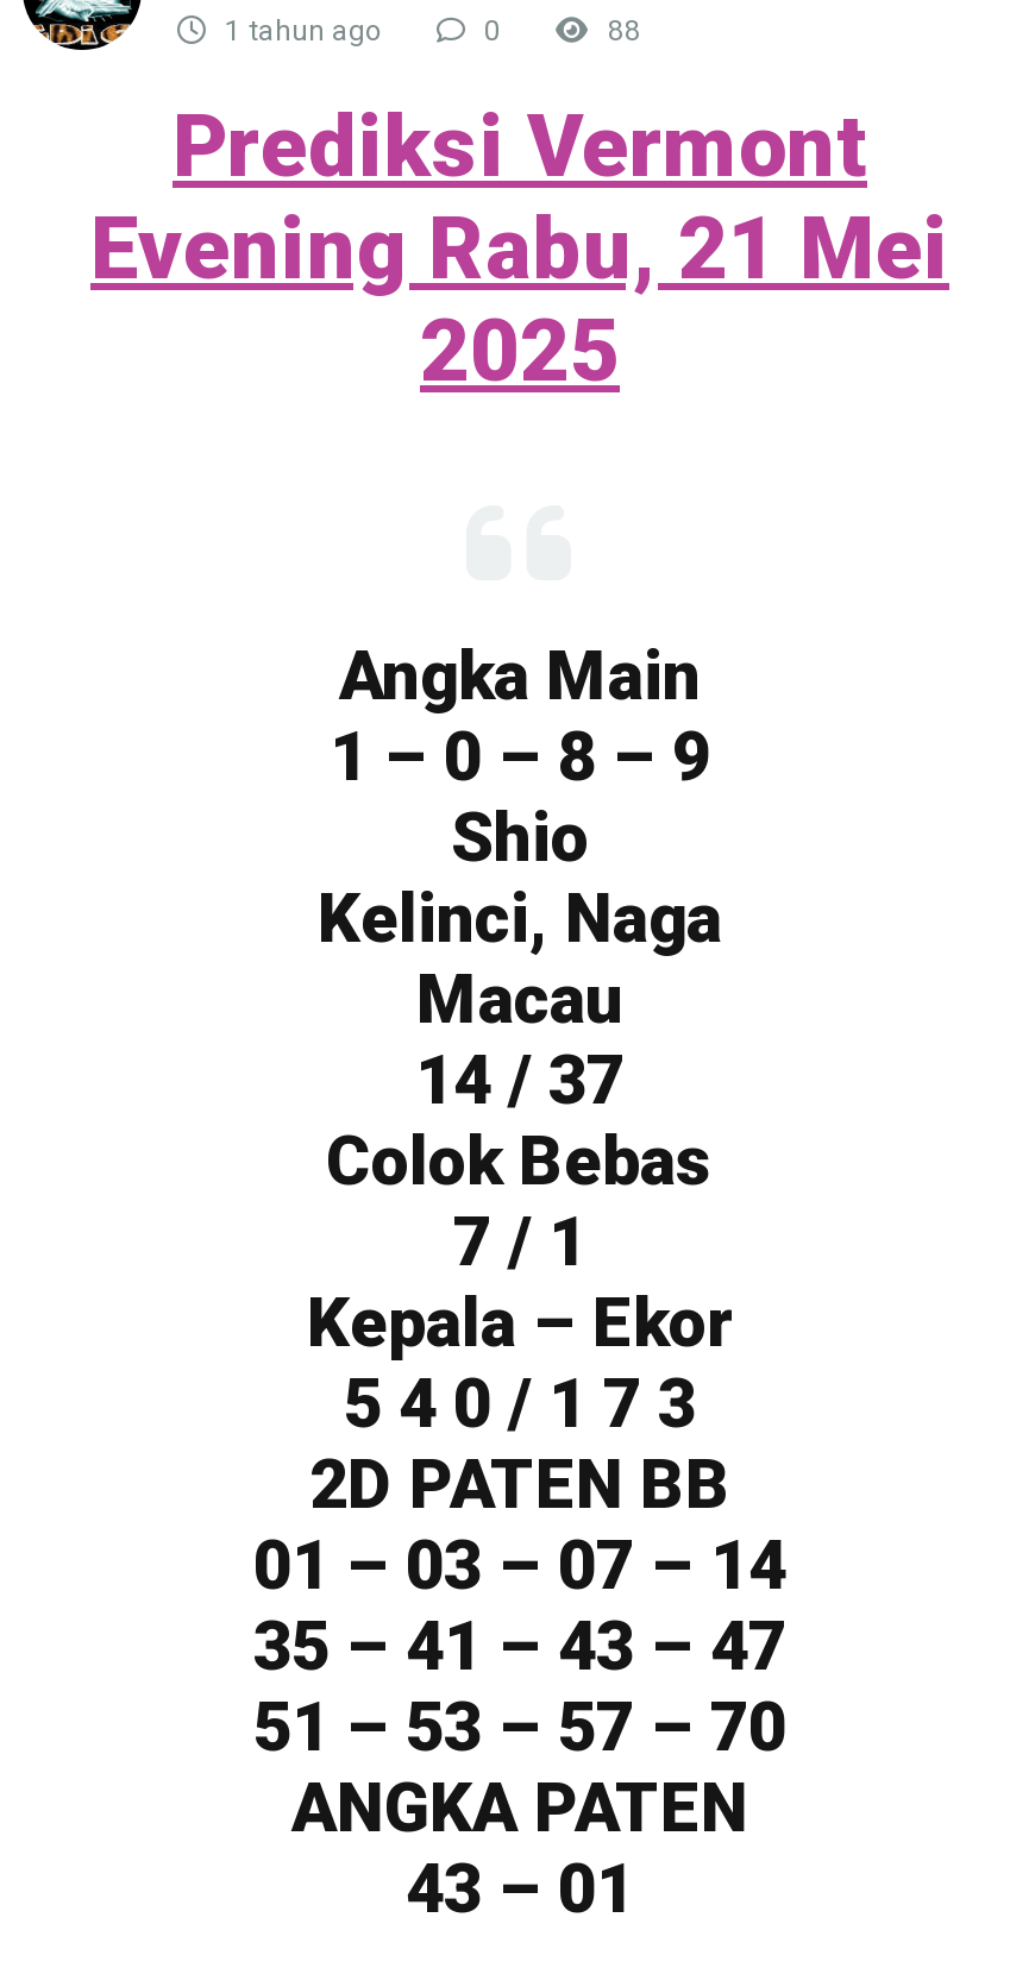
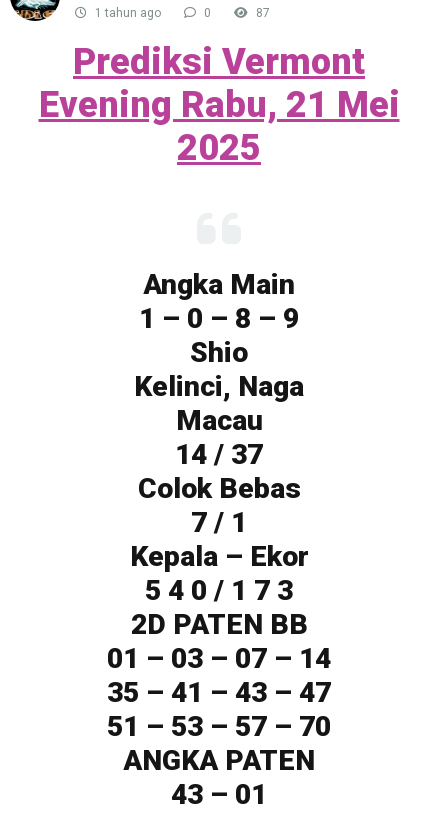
- 88
+ 87
